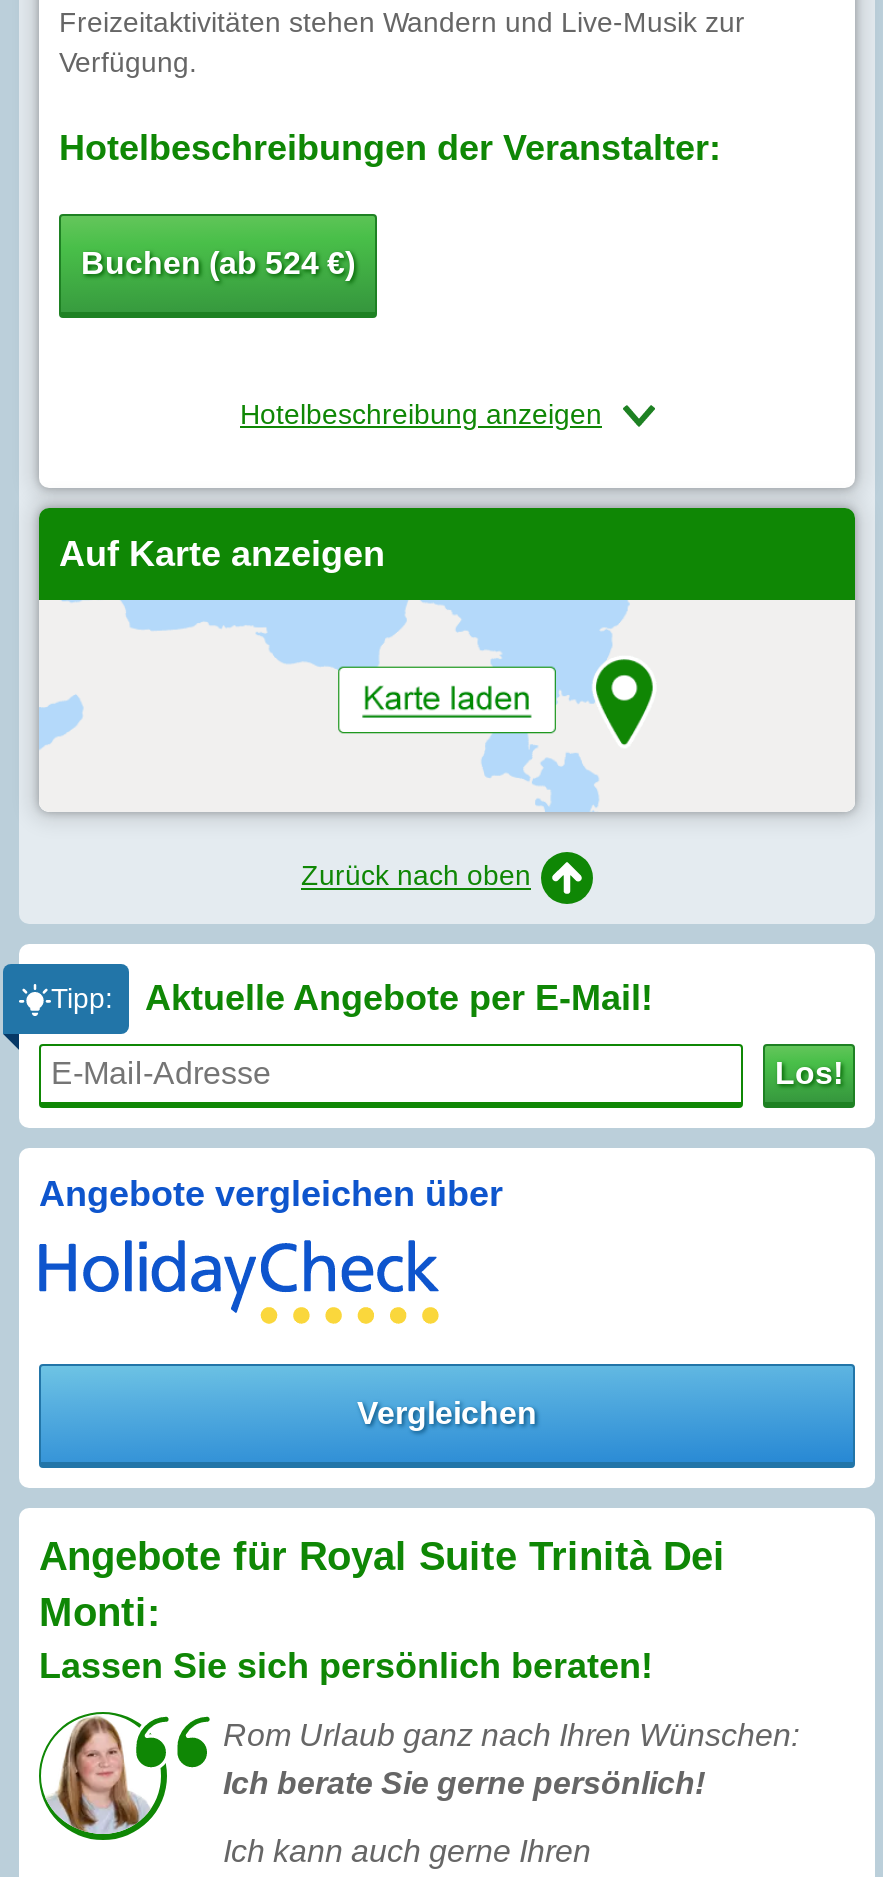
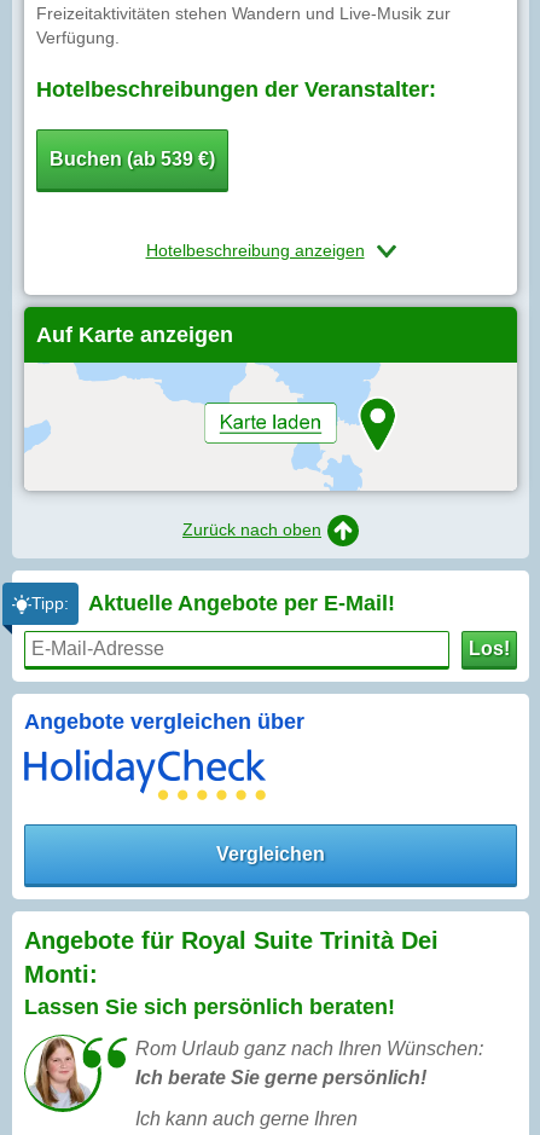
- Buchen (ab 524 €)
+ Buchen (ab 539 €)
